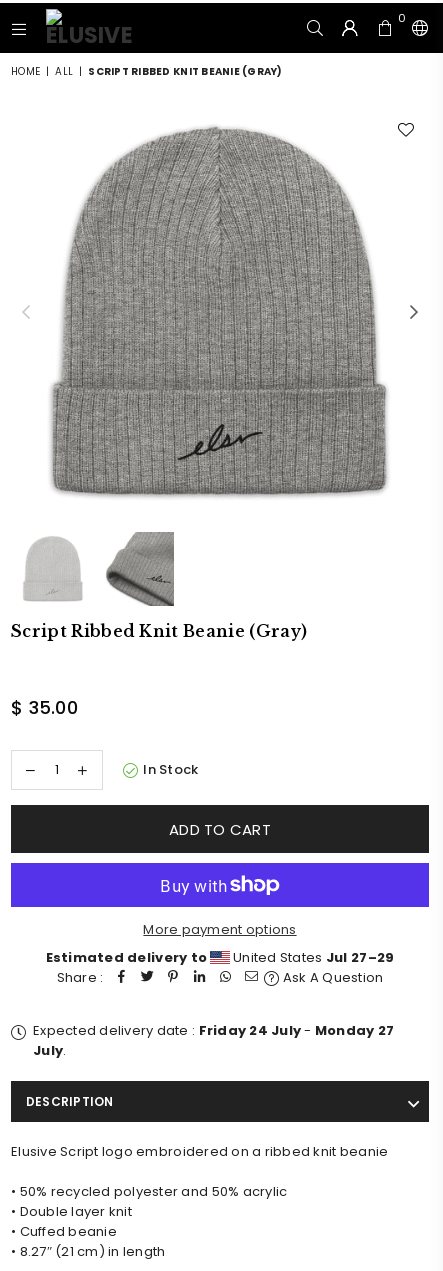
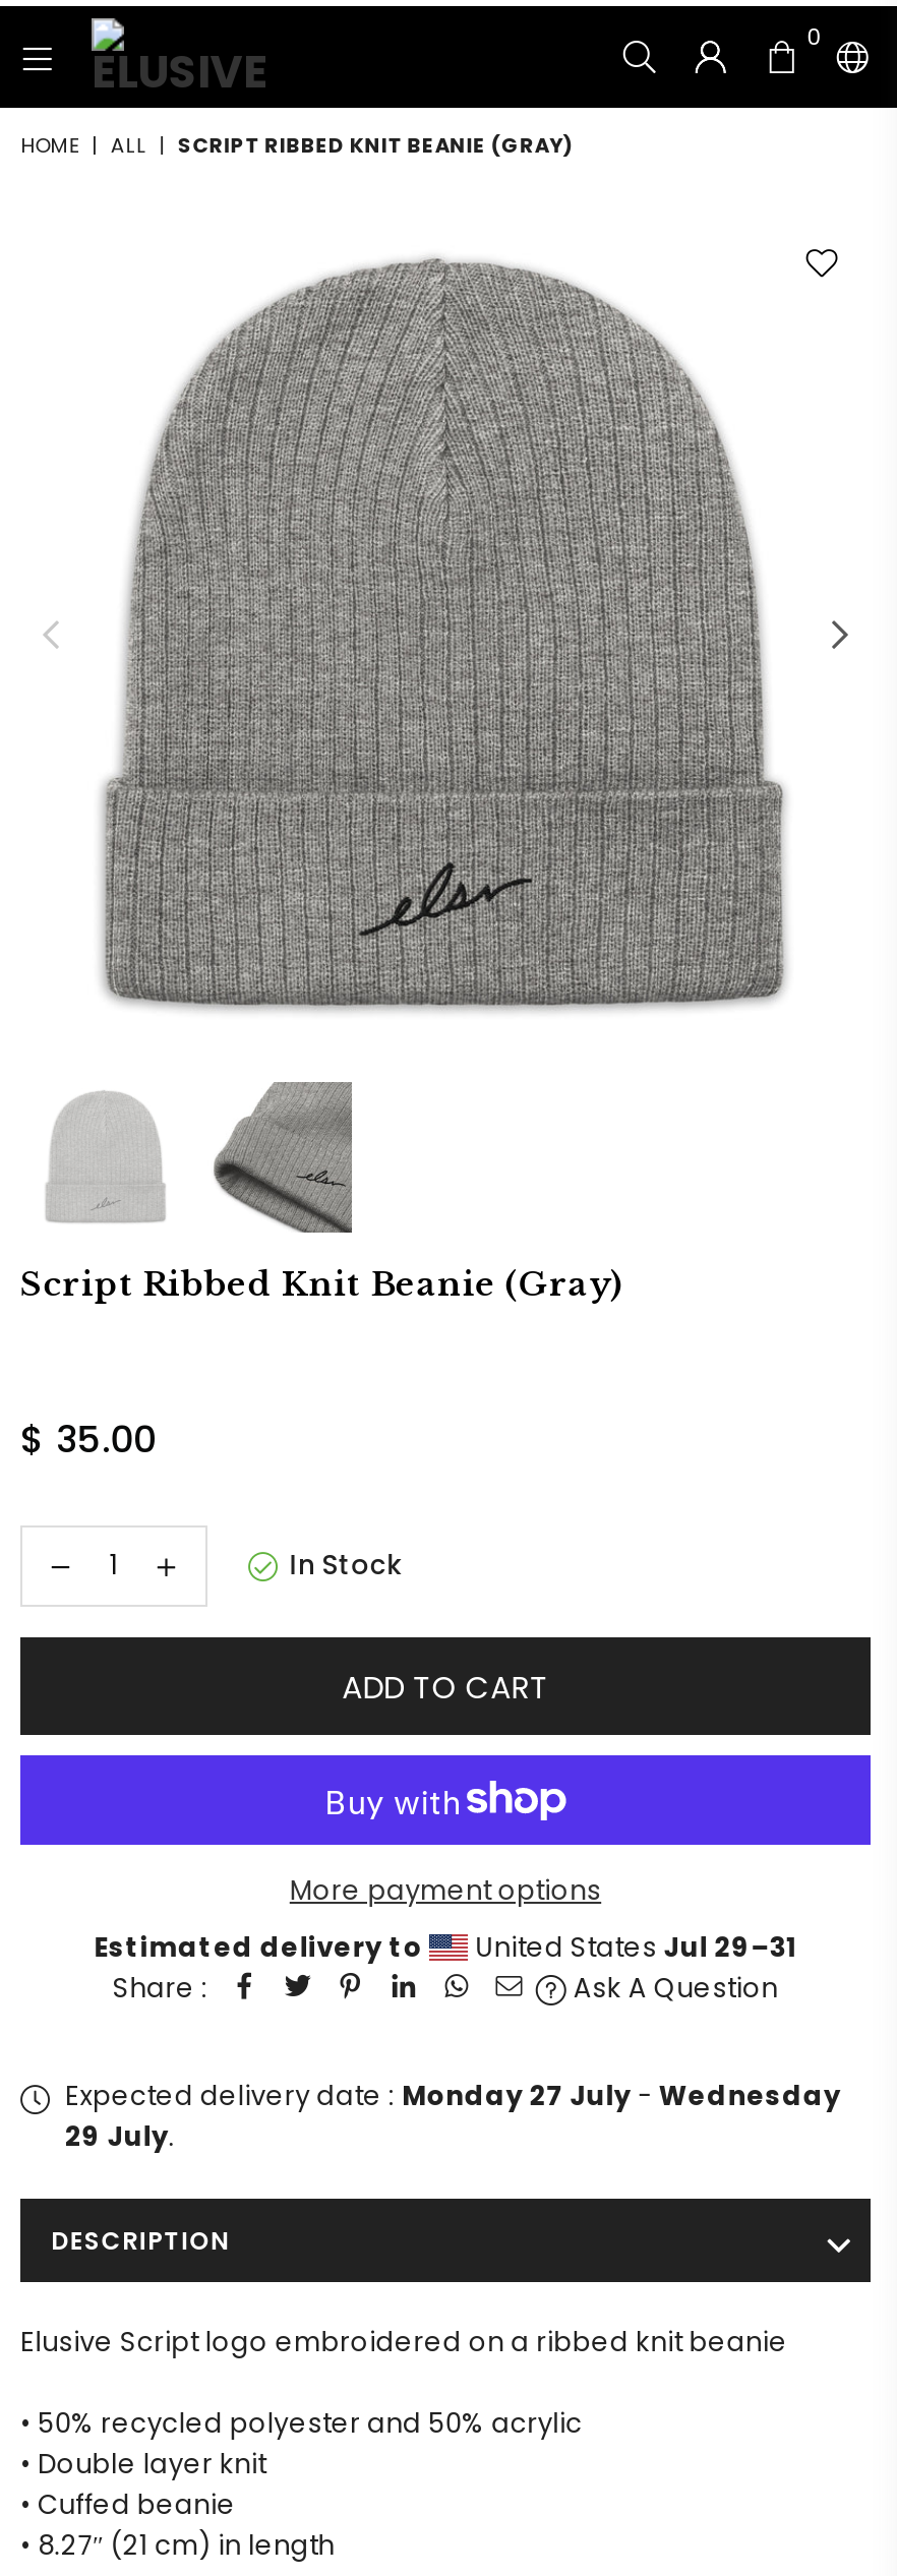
- United States Jul 27–29
+ United States Jul 29–31

- Expected delivery date : Friday 24 July - Monday 27
- July.
+ Expected delivery date : Monday 27 July - Wednesday
+ 29 July.
